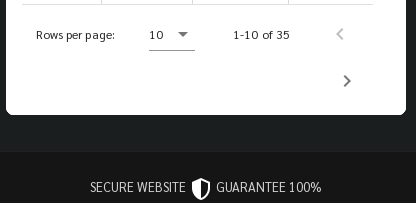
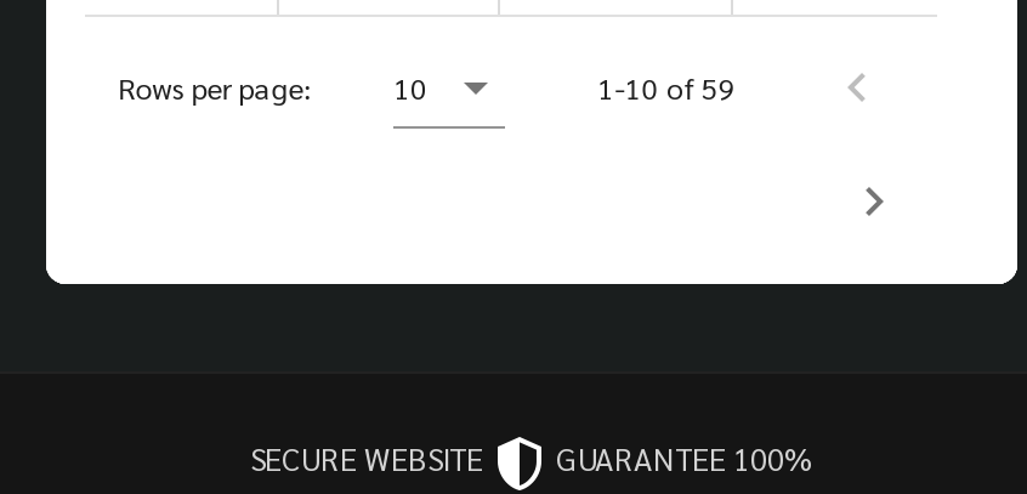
- 1-10 of 35
+ 1-10 of 59
